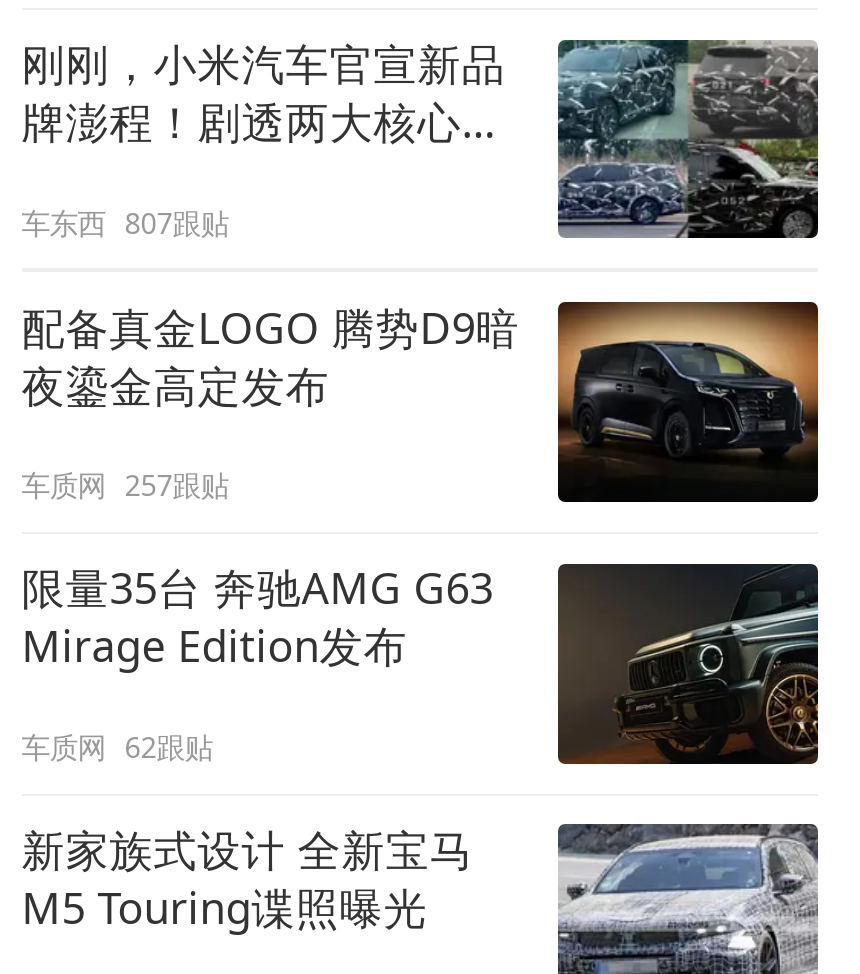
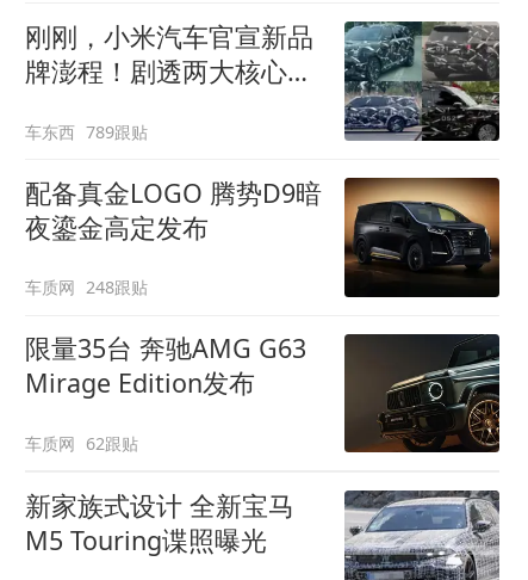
- 车东西 807跟贴
+ 车东西 789跟贴

- 车质网 257跟贴
+ 车质网 248跟贴
